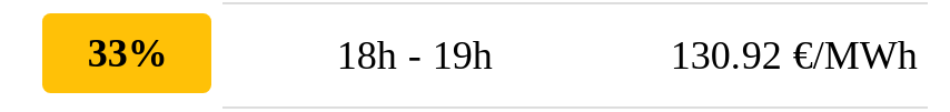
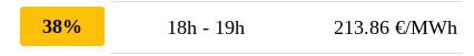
- 33%
+ 38%

- 130.92 €/MWh
+ 213.86 €/MWh
